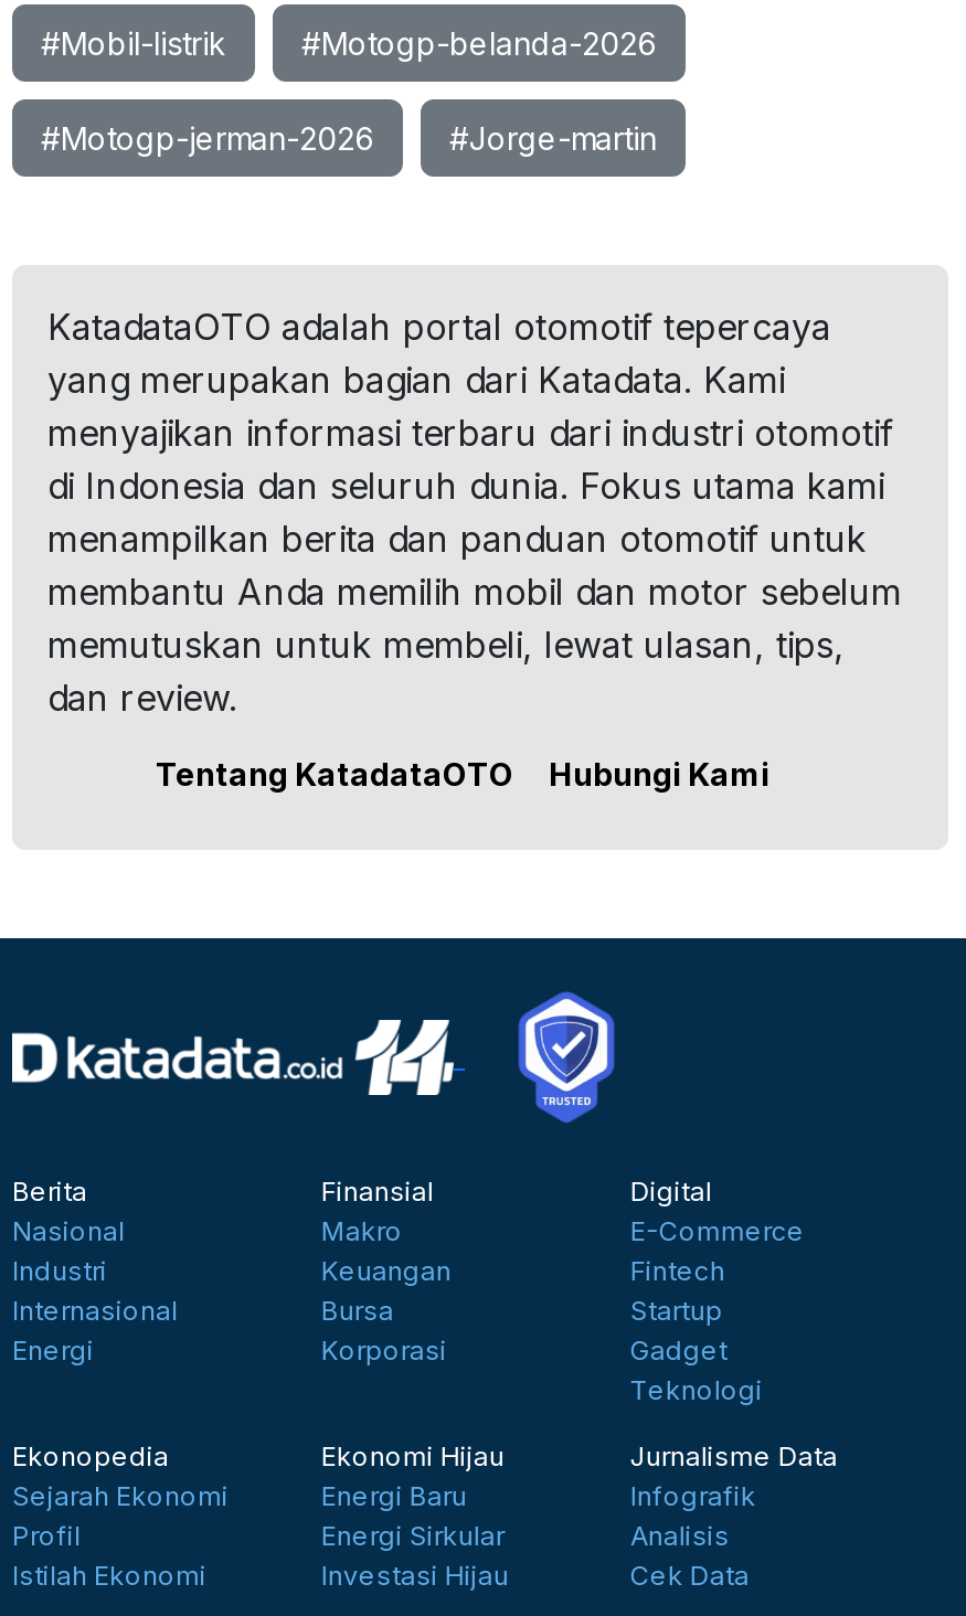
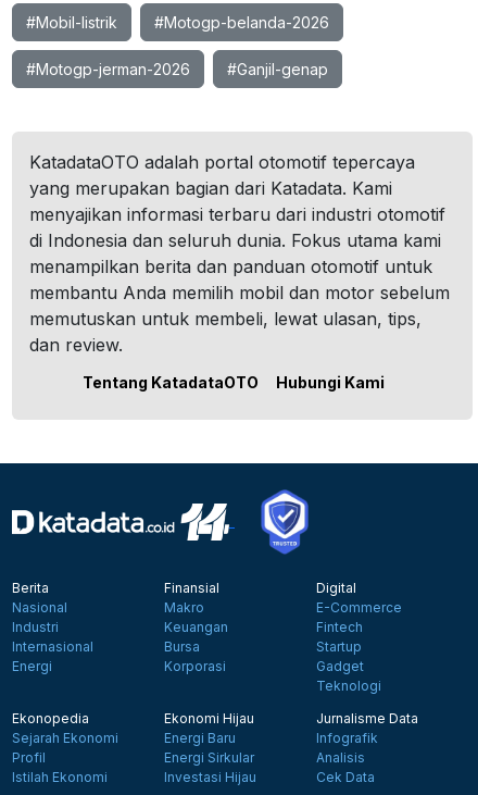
- #Jorge-martin
+ #Ganjil-genap
